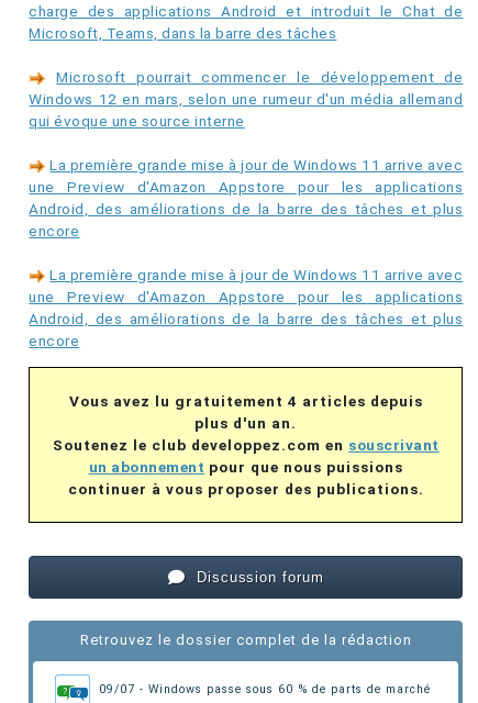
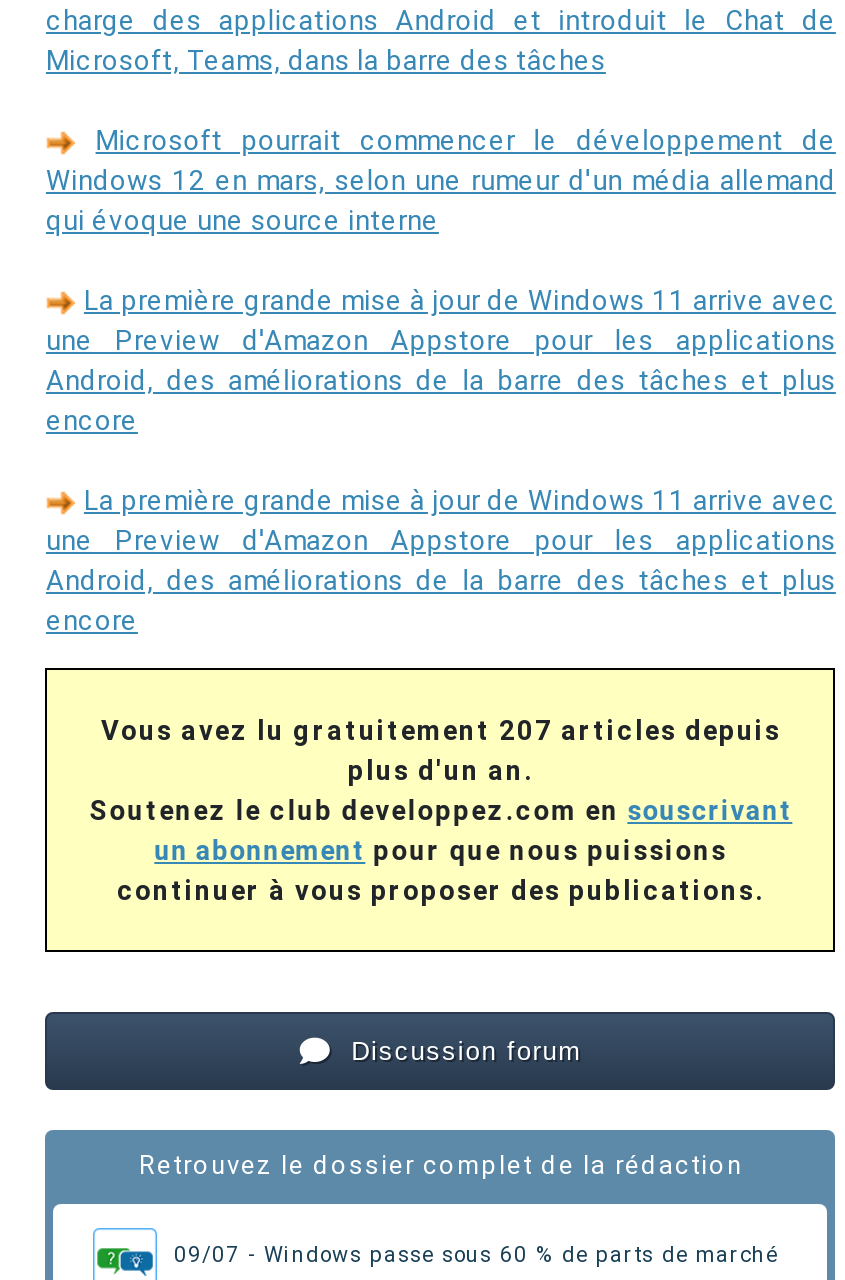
- Vous avez lu gratuitement 4 articles depuis
+ Vous avez lu gratuitement 207 articles depuis
